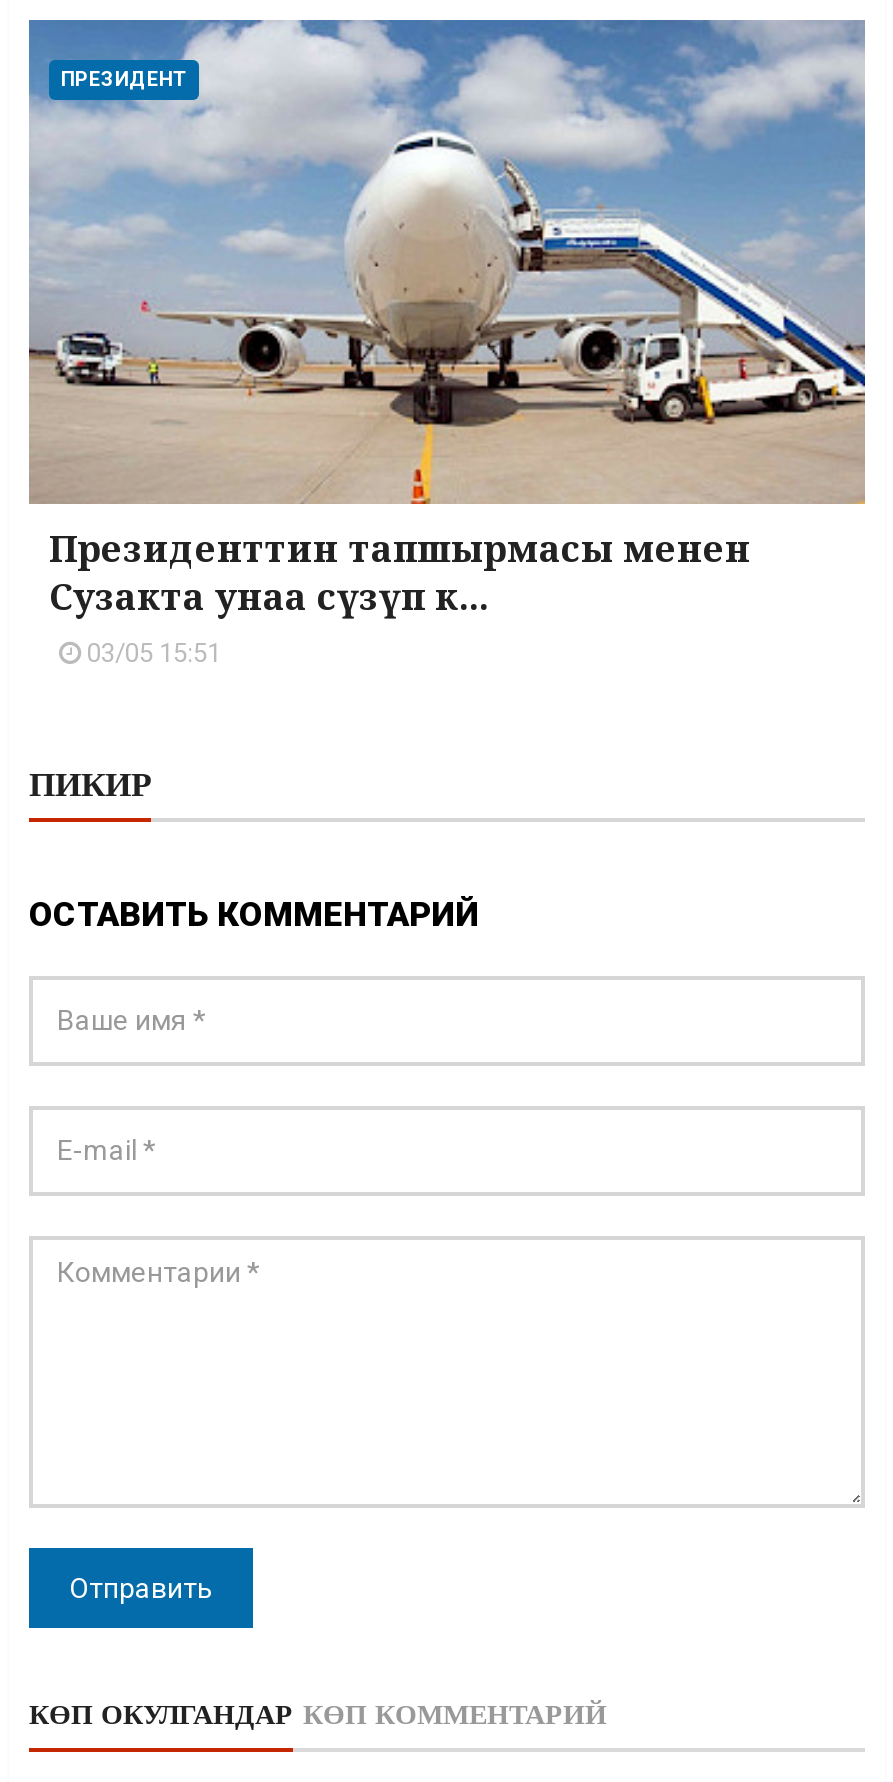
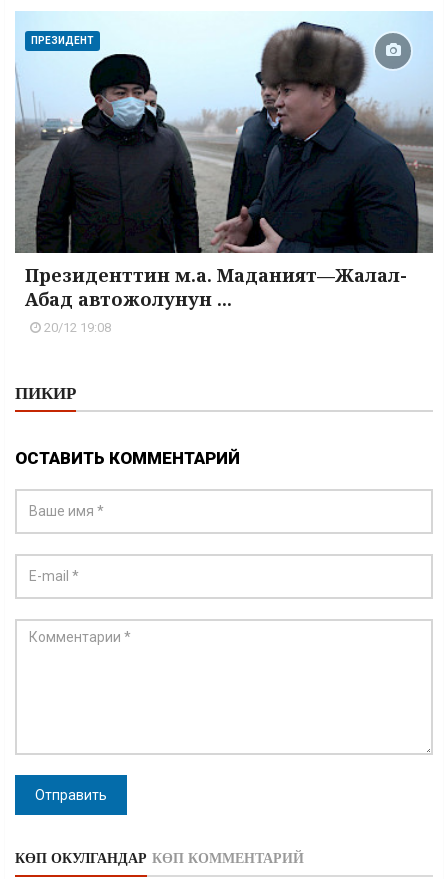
- [image]
- Президенттин тапшырмасы менен
- Сузакта унаа сүзүп к...
- 03/05 15:51
+ [image]
+ Президенттин м.а. Маданият—Жалал-
+ Абад автожолунун ...
+ 20/12 19:08
